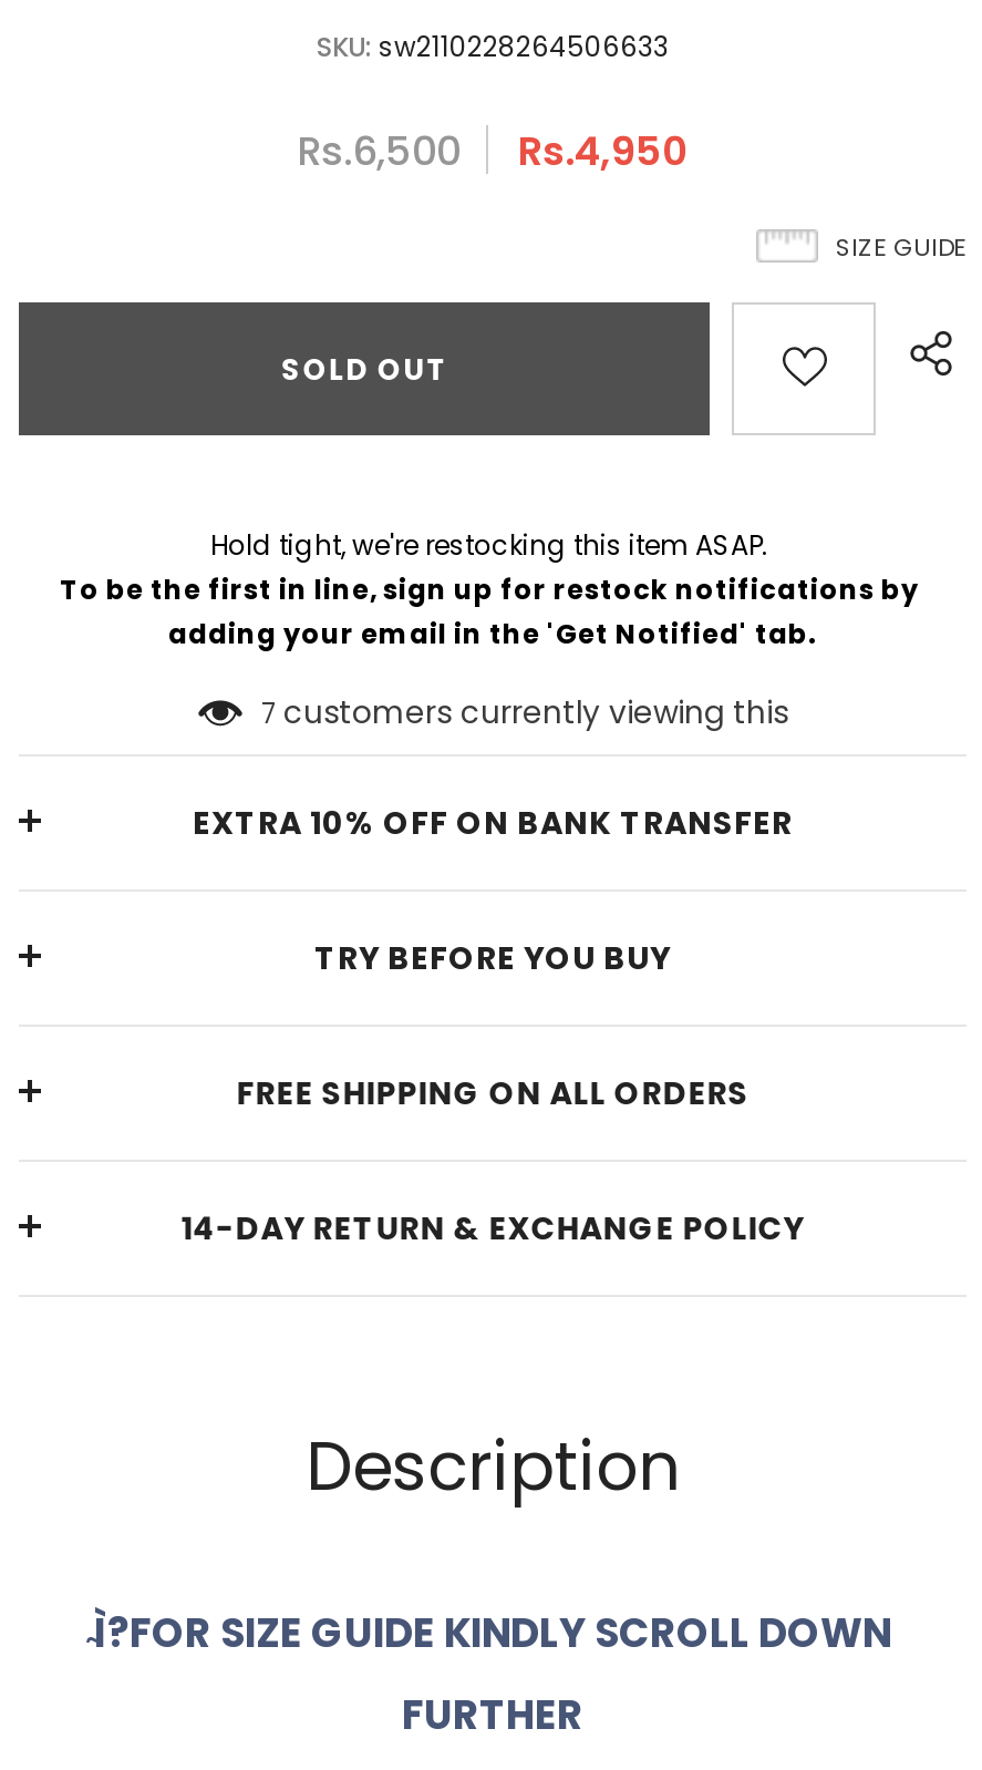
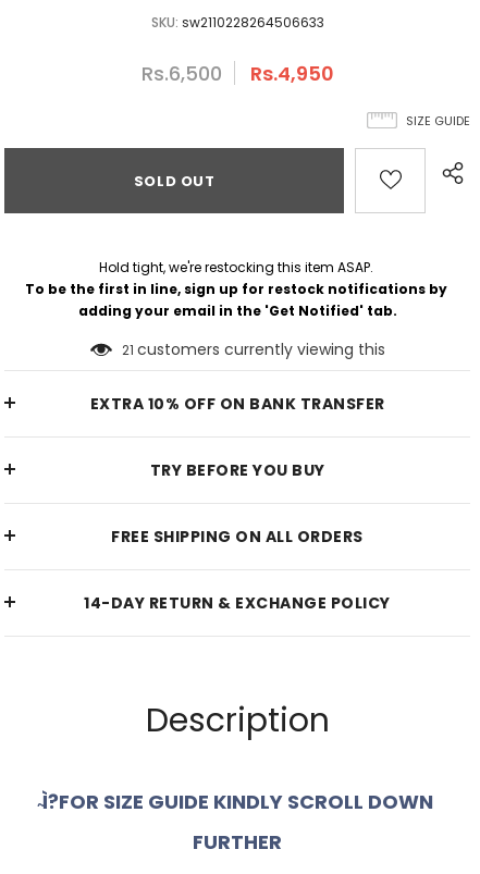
- 7 customers currently viewing this
+ 21 customers currently viewing this
